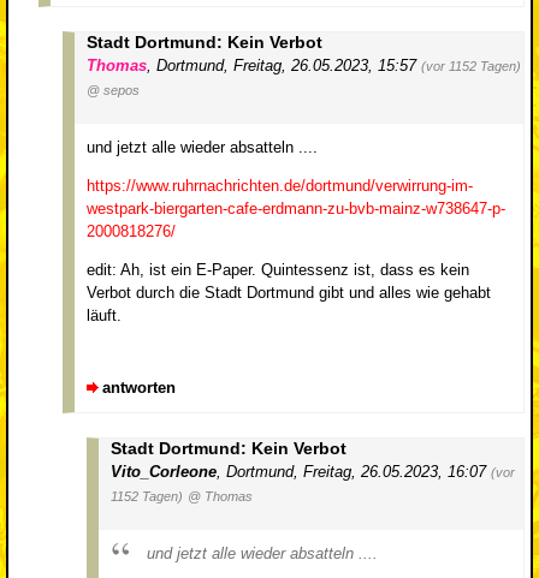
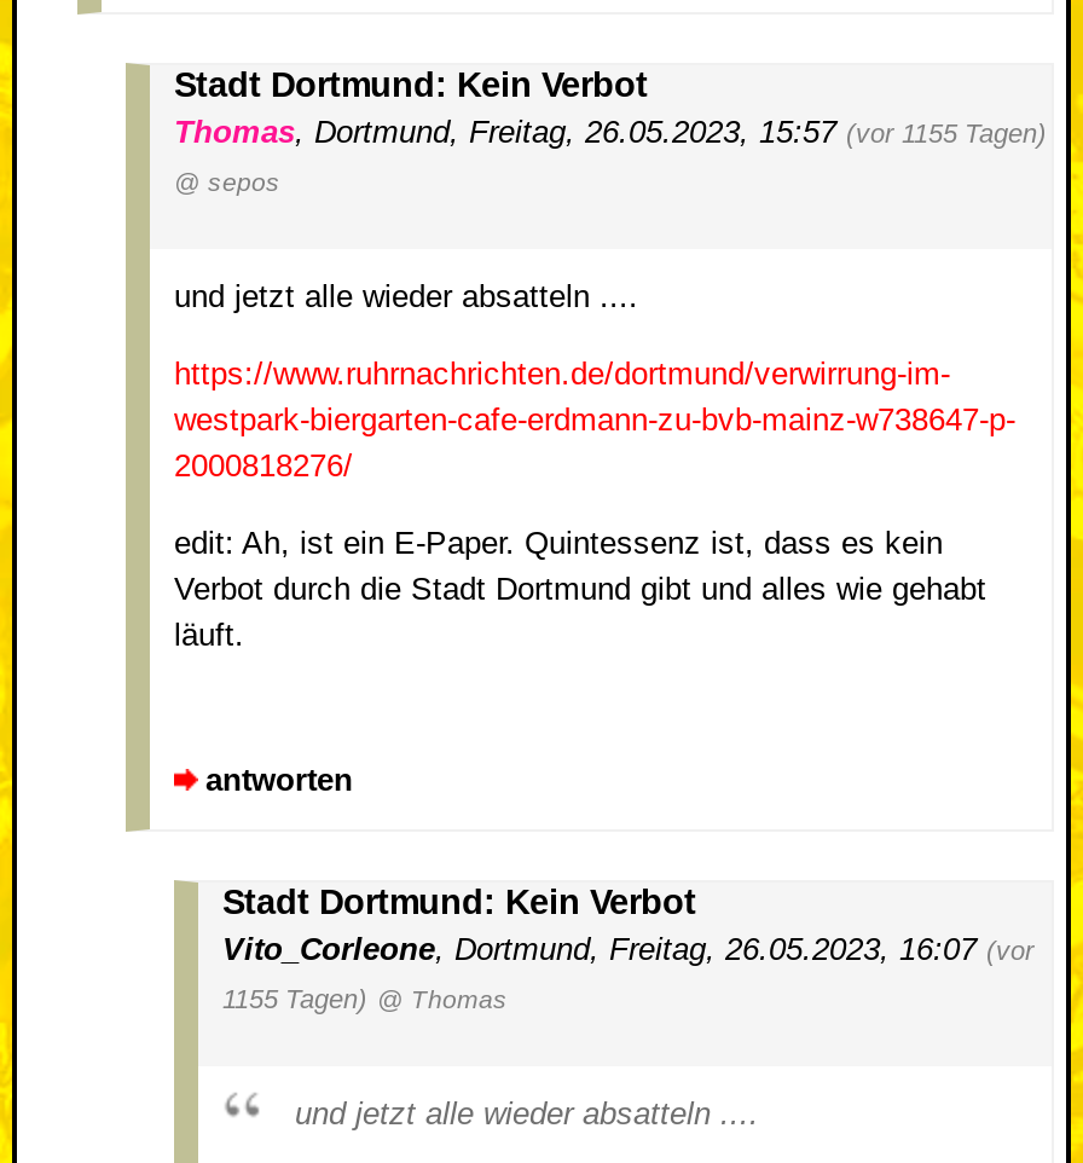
- Thomas, Dortmund, Freitag, 26.05.2023, 15:57 (vor 1152 Tagen)
+ Thomas, Dortmund, Freitag, 26.05.2023, 15:57 (vor 1155 Tagen)

- 1152 Tagen) @ Thomas
+ 1155 Tagen) @ Thomas
